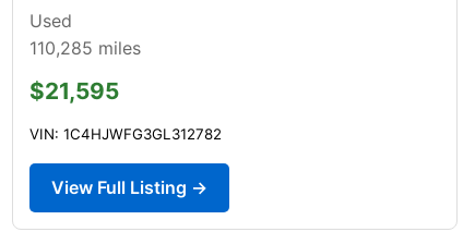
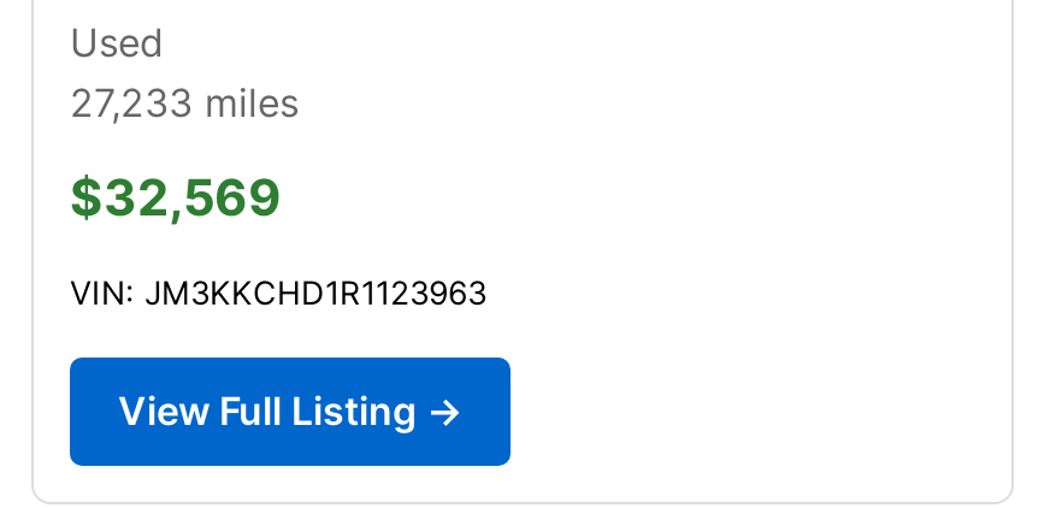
- 110,285 miles
+ 27,233 miles

- $21,595
+ $32,569

- VIN: 1C4HJWFG3GL312782
+ VIN: JM3KKCHD1R1123963
